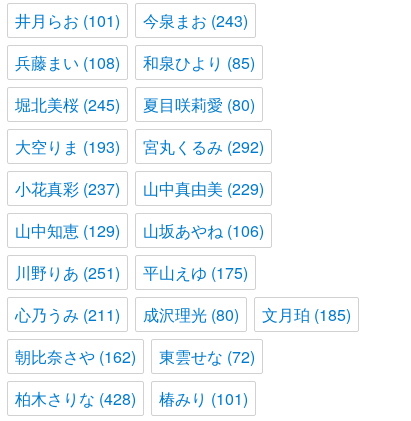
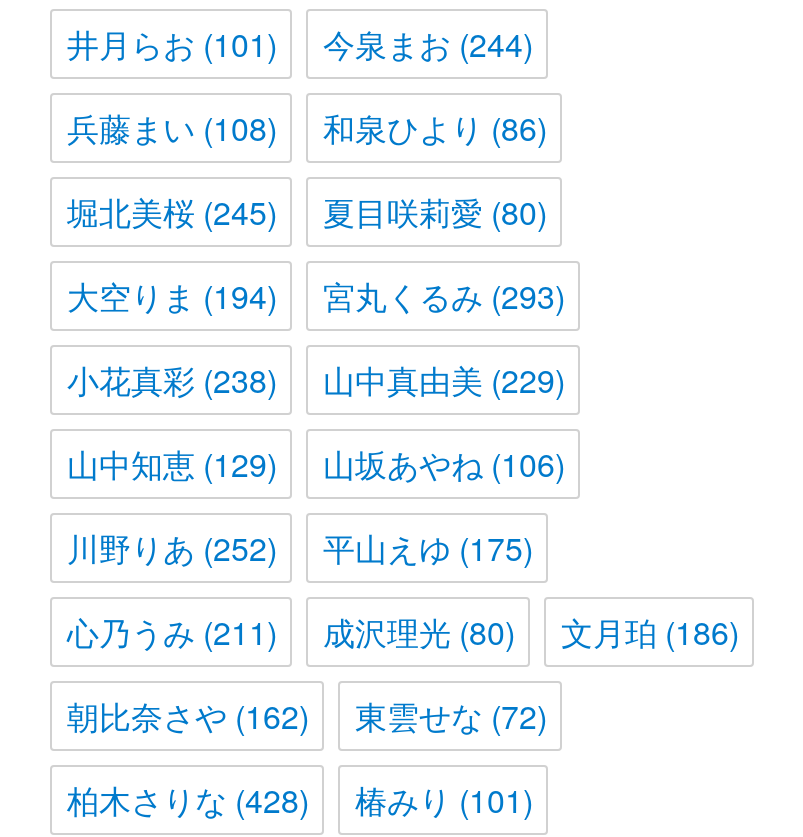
- 井月らお(101) 今泉まお(243)
+ 井月らお(101) 今泉まお(244)

- 兵藤まい(108) 和泉ひより(85)
+ 兵藤まい(108) 和泉ひより(86)

- 大空りま(193)
+ 大空りま(194)

- 宮丸くるみ(292)
+ 宮丸くるみ(293)

- 小花真彩(237) 山中真由美(229)
+ 小花真彩(238) 山中真由美(229)

- 川野りあ(251) 平山えゆ(175)
+ 川野りあ(252) 平山えゆ(175)

- 心乃うみ(211) 成沢理光(80) 文月珀(185)
+ 心乃うみ(211) 成沢理光(80) 文月珀(186)
